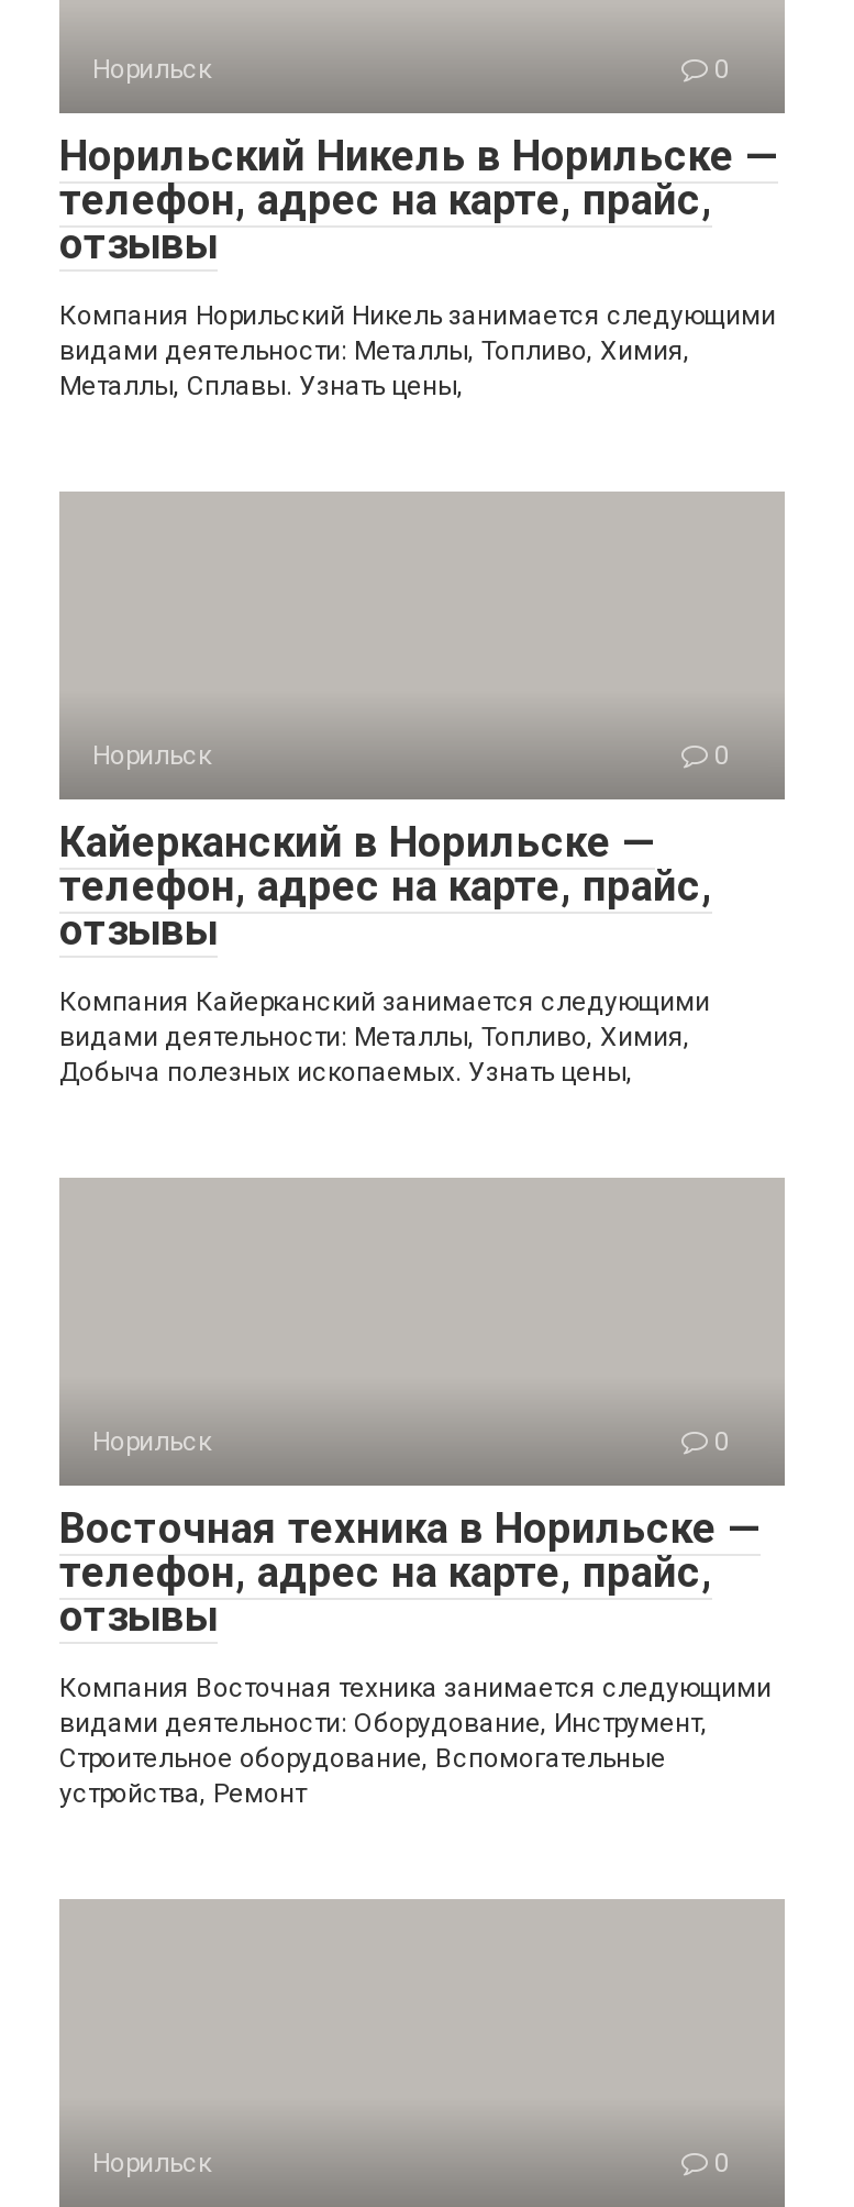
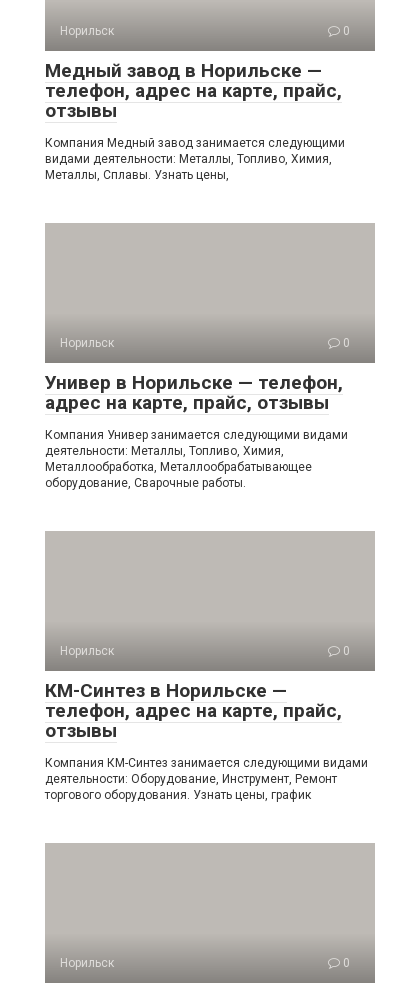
- Норильский Никель в Норильске —
+ Медный завод в Норильске —

- Компания Норильский Никель занимается следующими
+ Компания Медный завод занимается следующими

- Кайерканский в Норильске —
- телефон, адрес на карте, прайс,
- отзывы
+ Универ в Норильске — телефон,
+ адрес на карте, прайс, отзывы

- Компания Кайерканский занимается следующими
- видами деятельности: Металлы, Топливо, Химия,
- Добыча полезных ископаемых. Узнать цены,
+ Компания Универ занимается следующими видами
+ деятельности: Металлы, Топливо, Химия,
+ Металлообработка, Металлообрабатывающее
+ оборудование, Сварочные работы.

- Восточная техника в Норильске —
+ КМ-Синтез в Норильске —

- Компания Восточная техника занимается следующими
- видами деятельности: Оборудование, Инструмент,
- Строительное оборудование, Вспомогательные
- устройства, Ремонт
+ Компания КМ-Синтез занимается следующими видами
+ деятельности: Оборудование, Инструмент, Ремонт
+ торгового оборудования. Узнать цены, график
